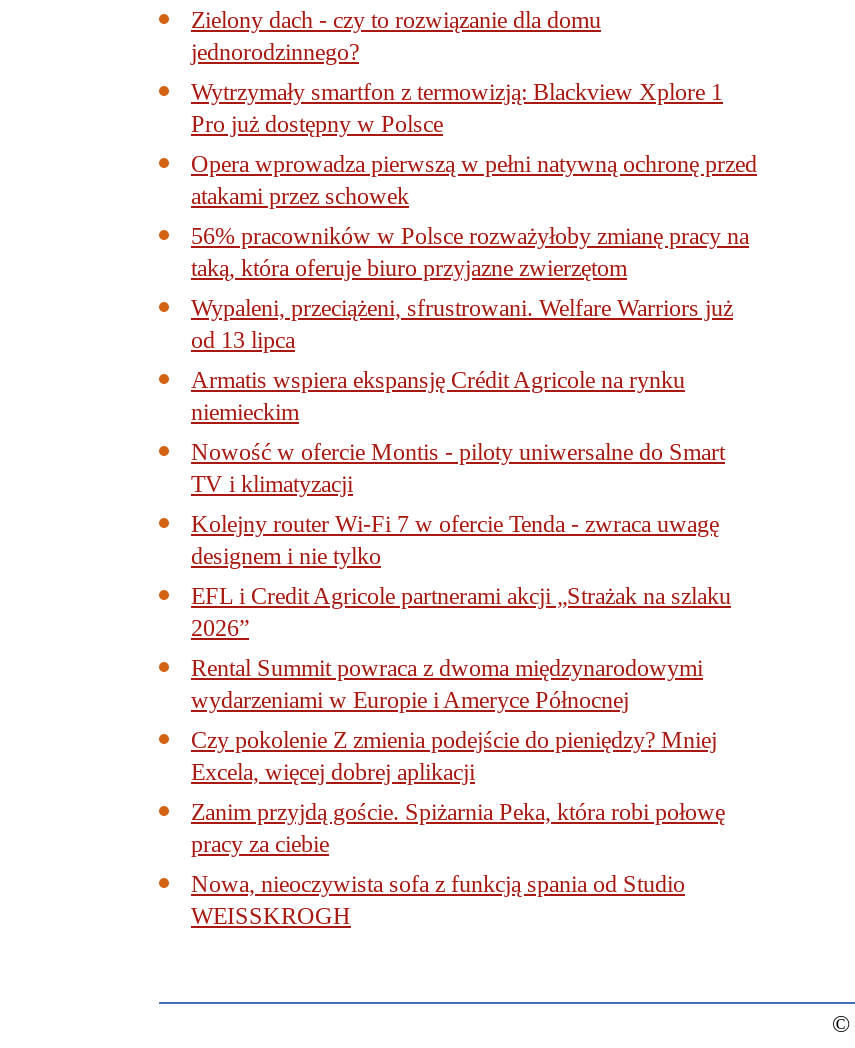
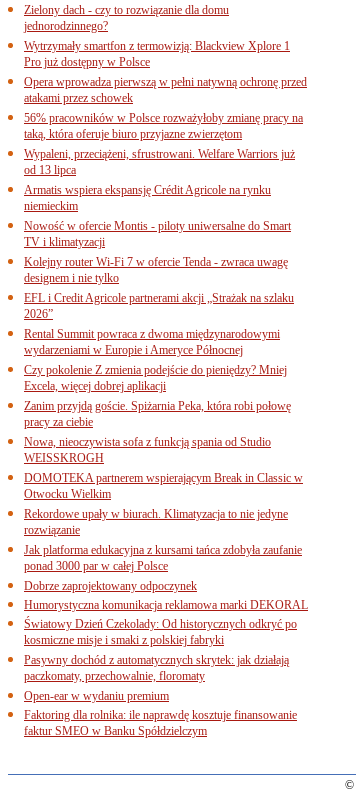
+ DOMOTEKA partnerem wspierającym Break in Classic w
+ Otwocku Wielkim
+ Rekordowe upały w biurach. Klimatyzacja to nie jedyne
+ rozwiązanie
+ Jak platforma edukacyjna z kursami tańca zdobyła zaufanie
+ ponad 3000 par w całej Polsce
+ Dobrze zaprojektowany odpoczynek
+ Humorystyczna komunikacja reklamowa marki DEKORAL
+ Światowy Dzień Czekolady: Od historycznych odkryć po
+ kosmiczne misje i smaki z polskiej fabryki
+ Pasywny dochód z automatycznych skrytek: jak działają
+ paczkomaty, przechowalnie, floromaty
+ Open-ear w wydaniu premium
+ Faktoring dla rolnika: ile naprawdę kosztuje finansowanie
+ faktur SMEO w Banku Spółdzielczym
